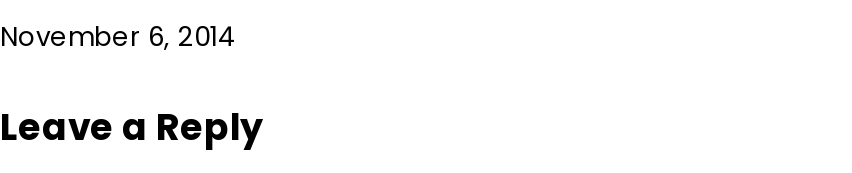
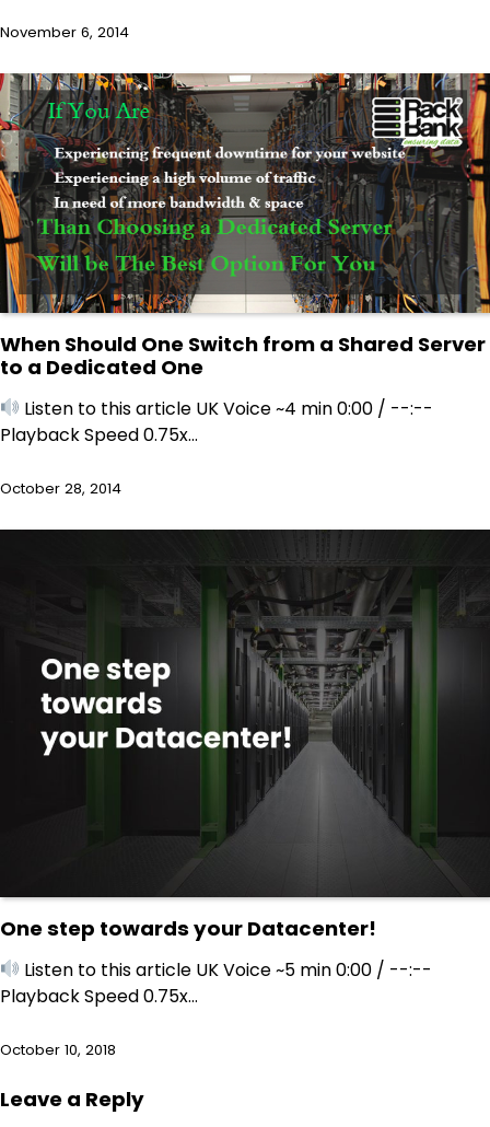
+ [image]
+ When Should One Switch from a Shared Server
+ to a Dedicated One
+ Listen to this article UK Voice ~4 min 0:00 / --:--
+ Playback Speed 0.75x…
+ October 28, 2014

+ [image]
+ One step towards your Datacenter!
+ Listen to this article UK Voice ~5 min 0:00 / --:--
+ Playback Speed 0.75x…
+ October 10, 2018
